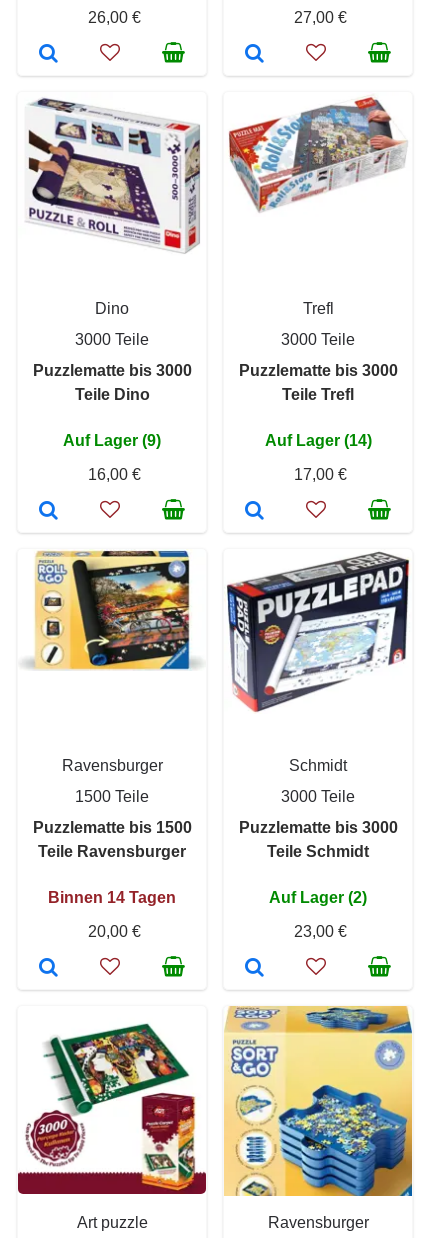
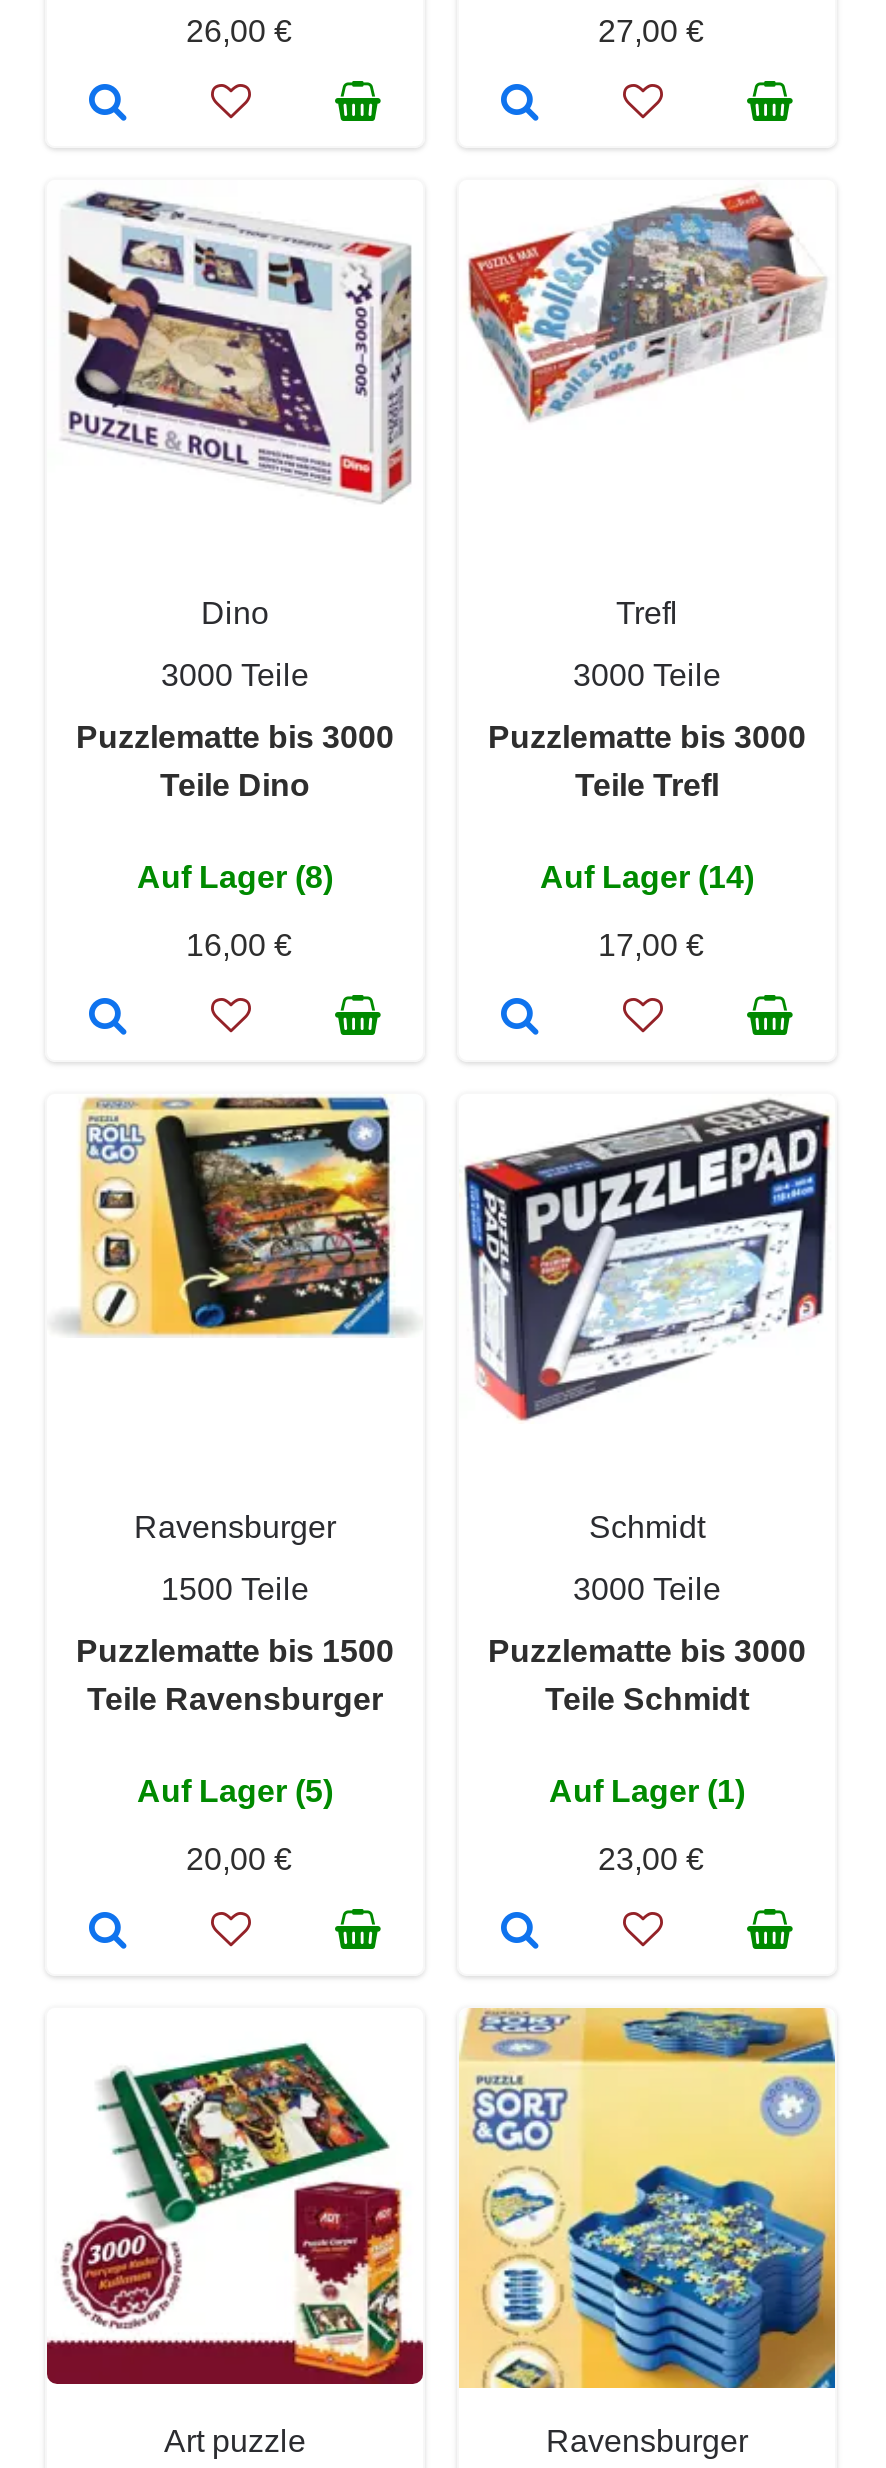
- Auf Lager (9)
+ Auf Lager (8)

- Binnen 14 Tagen
+ Auf Lager (5)

- Auf Lager (2)
+ Auf Lager (1)
